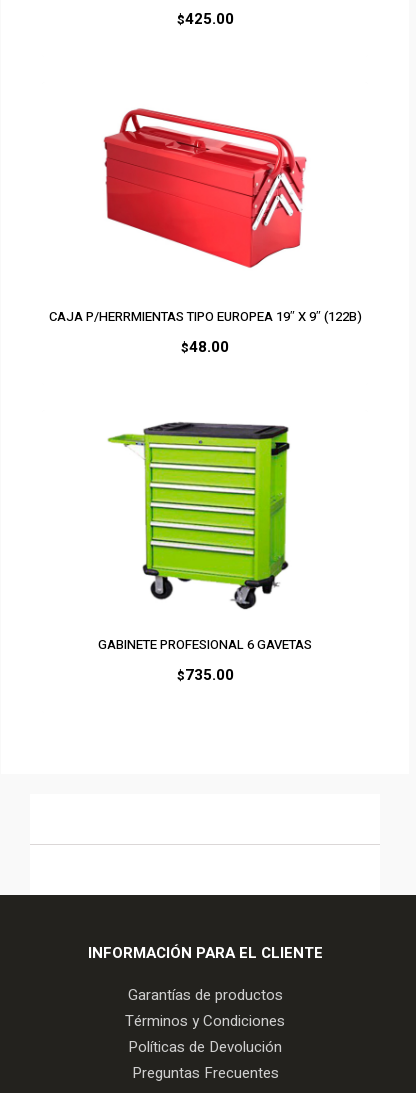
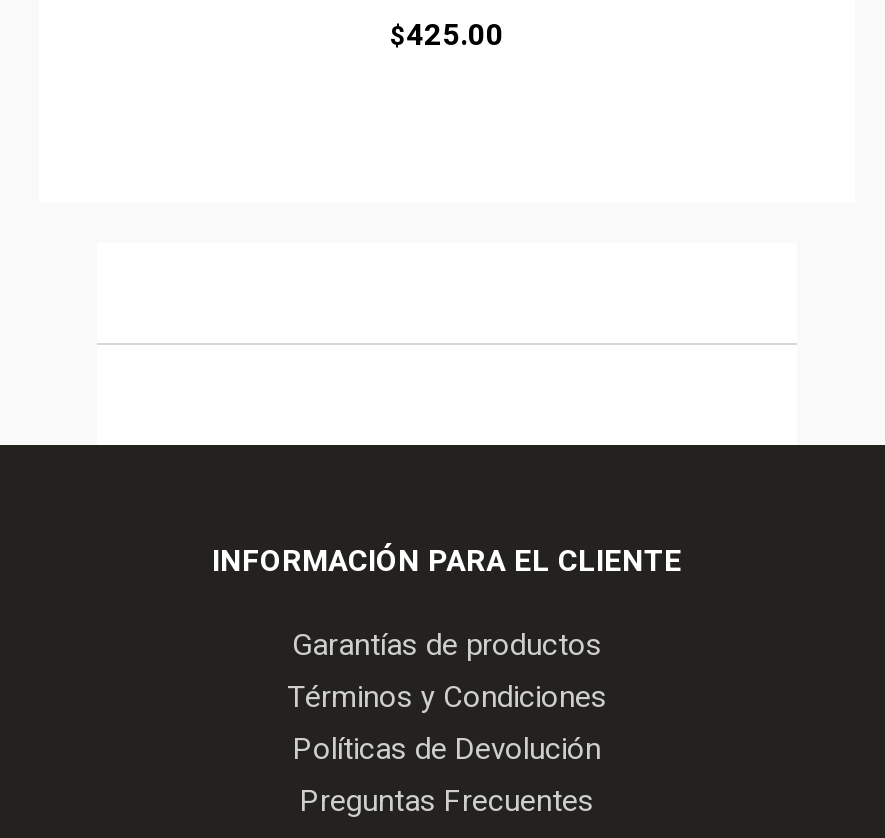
- [image]
- CAJA P/HERRMIENTAS TIPO EUROPEA 19″ X 9″ (122B)
- $48.00

- [image]
- GABINETE PROFESIONAL 6 GAVETAS
- $735.00
